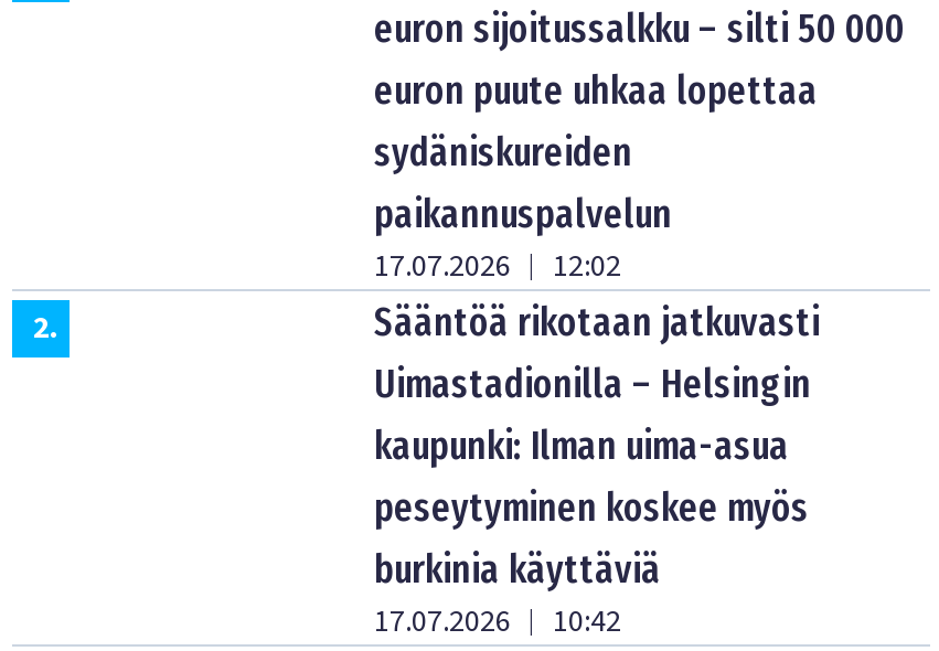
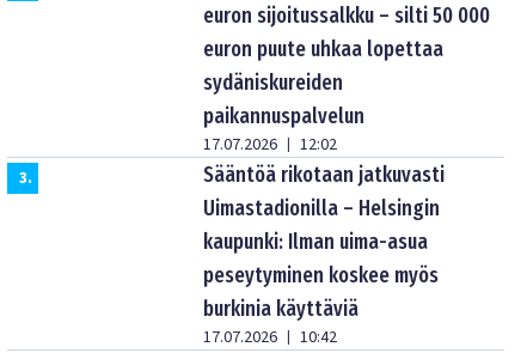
- 2.
+ 3.
